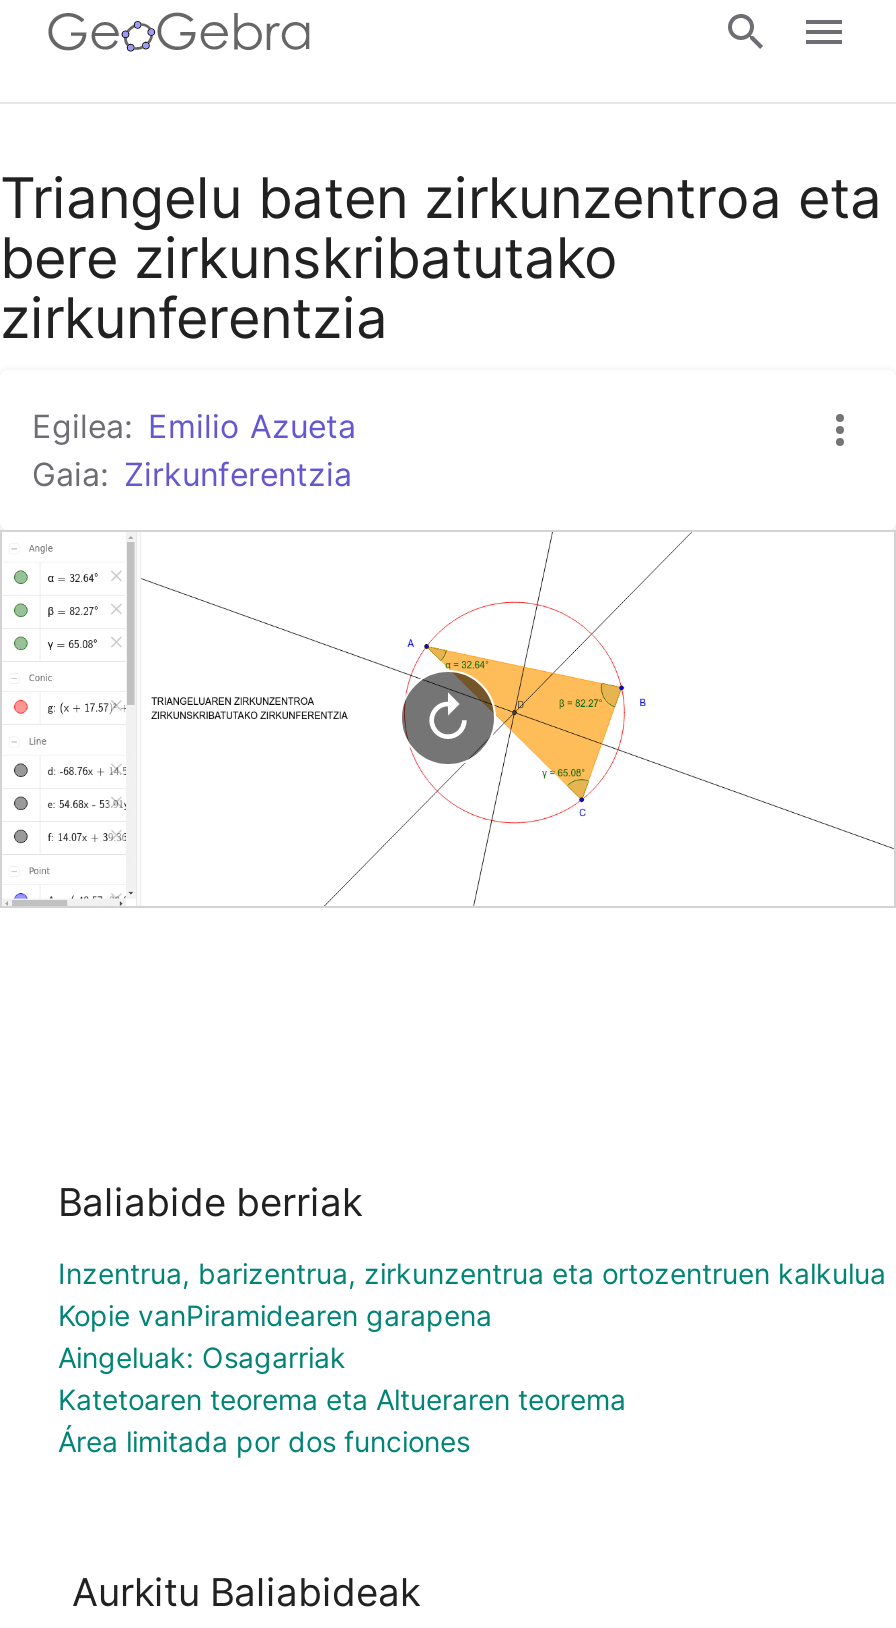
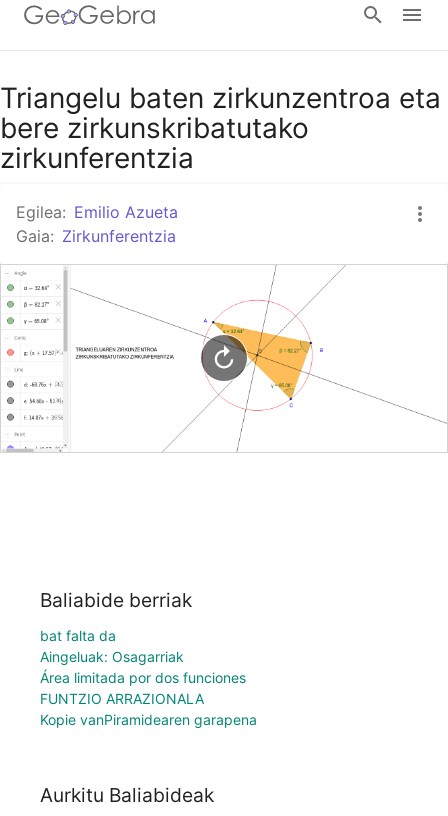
- Inzentrua, barizentrua, zirkunzentrua eta ortozentruen kalkulua
+ bat falta da

moved down: Kopie vanPiramidearen garapena

moved up: Aingeluak: Osagarriak

- Katetoaren teorema eta Altueraren teorema

moved up: Área limitada por dos funciones

+ FUNTZIO ARRAZIONALA
